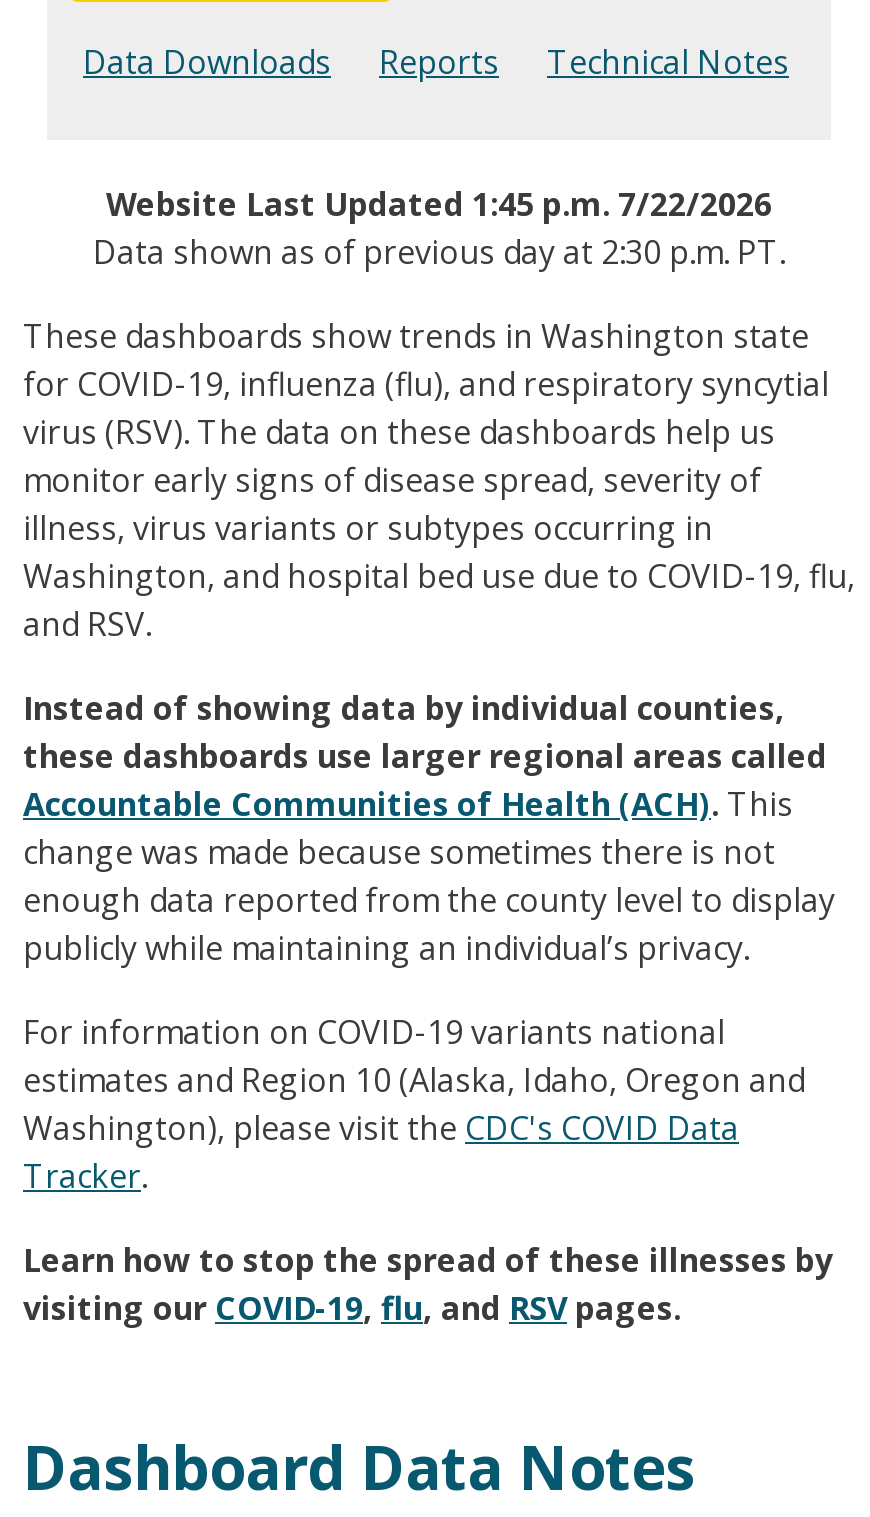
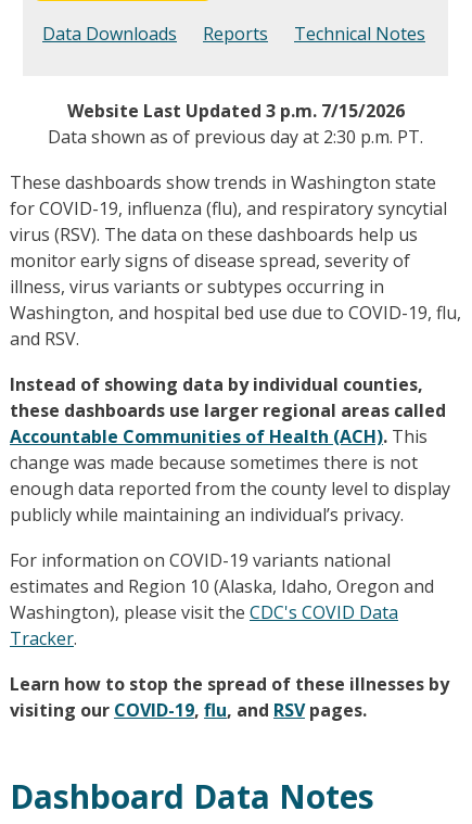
- Website Last Updated 1:45 p.m. 7/22/2026
+ Website Last Updated 3 p.m. 7/15/2026
